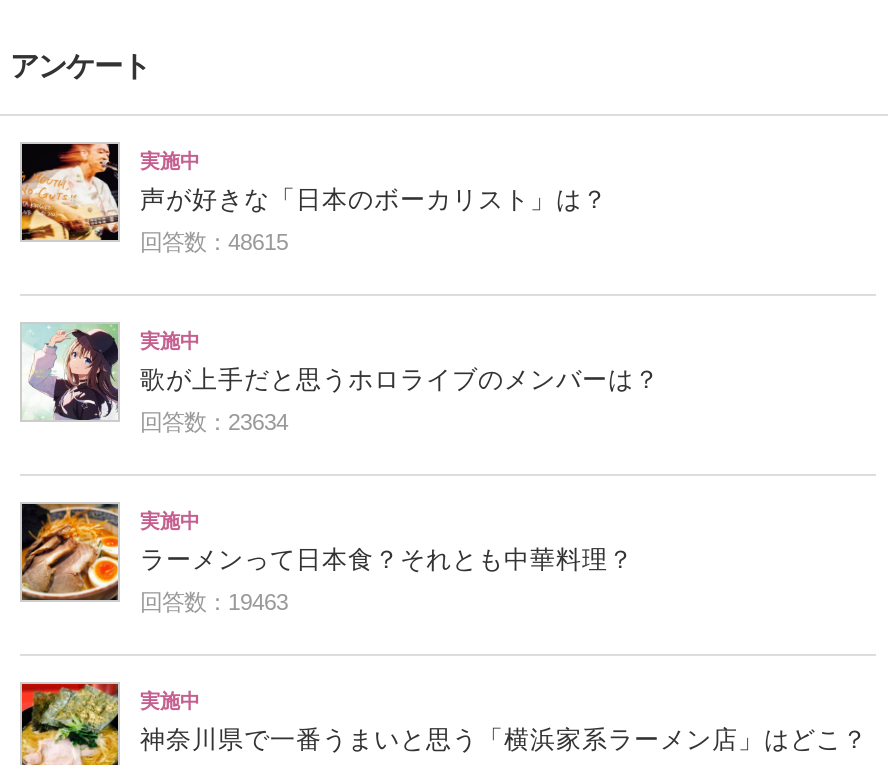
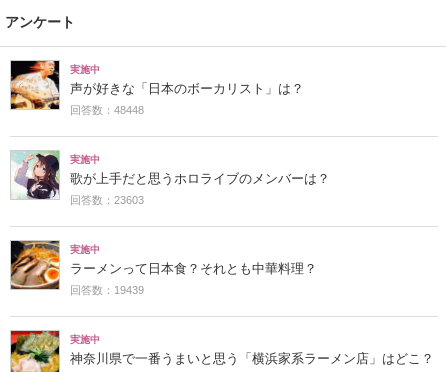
- 回答数：48615
+ 回答数：48448

- 回答数：23634
+ 回答数：23603

- 回答数：19463
+ 回答数：19439
